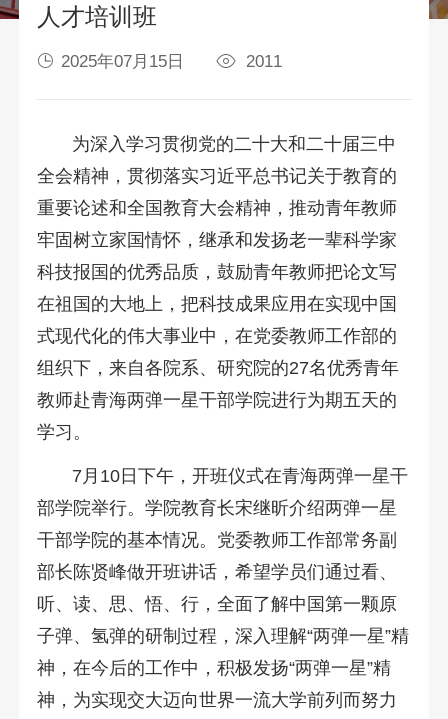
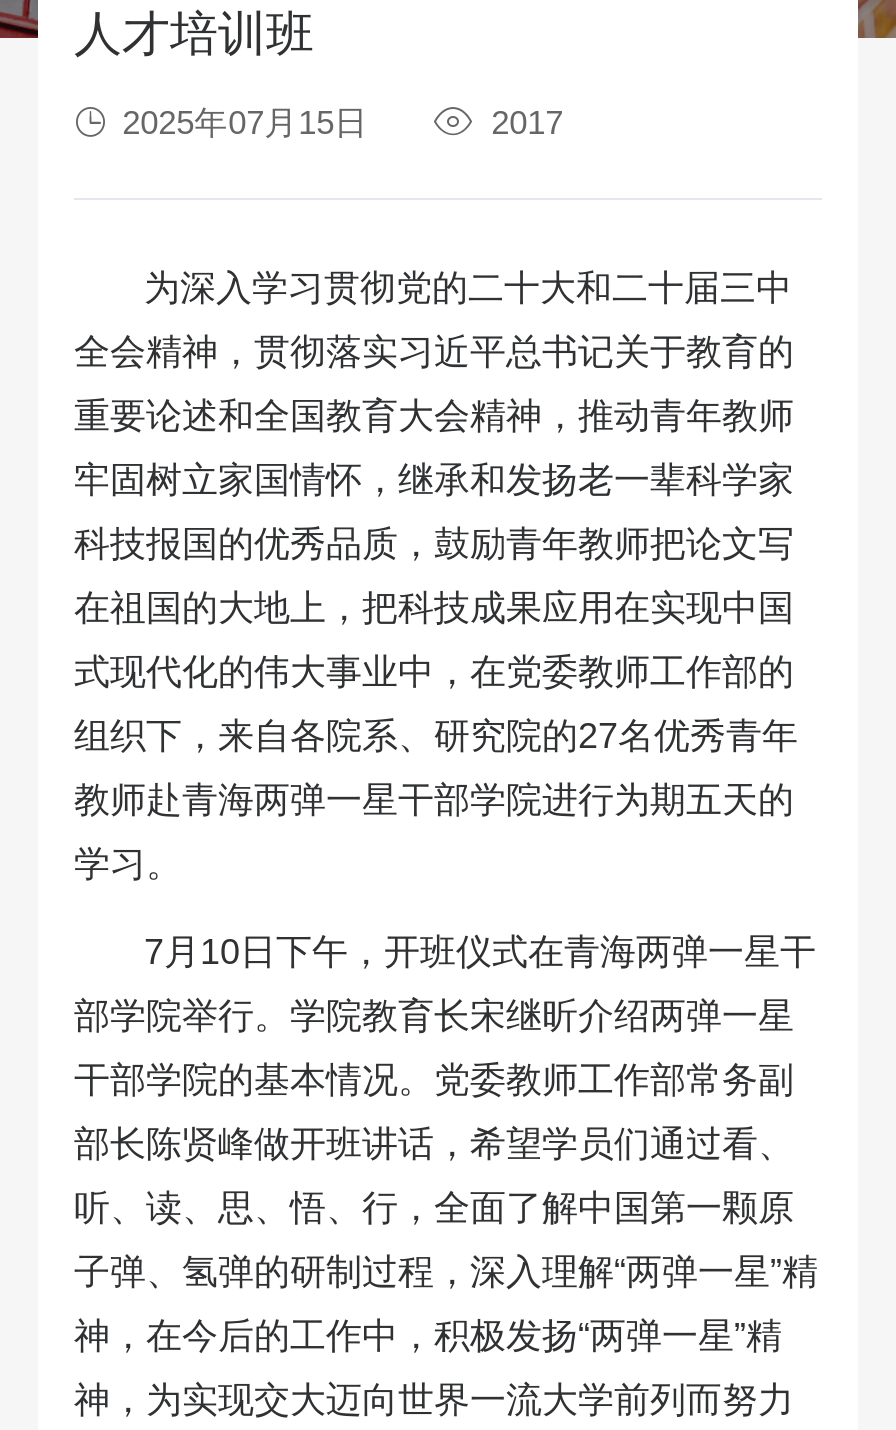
- 2011
+ 2017
